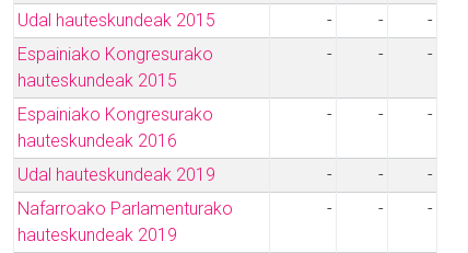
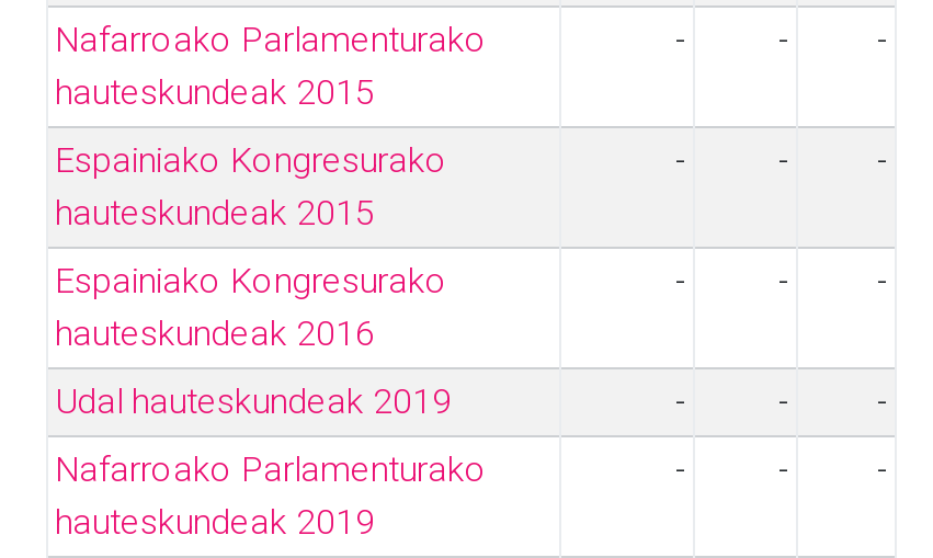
- Udal hauteskundeak 2015
+ Nafarroako Parlamenturako
+ hauteskundeak 2015
